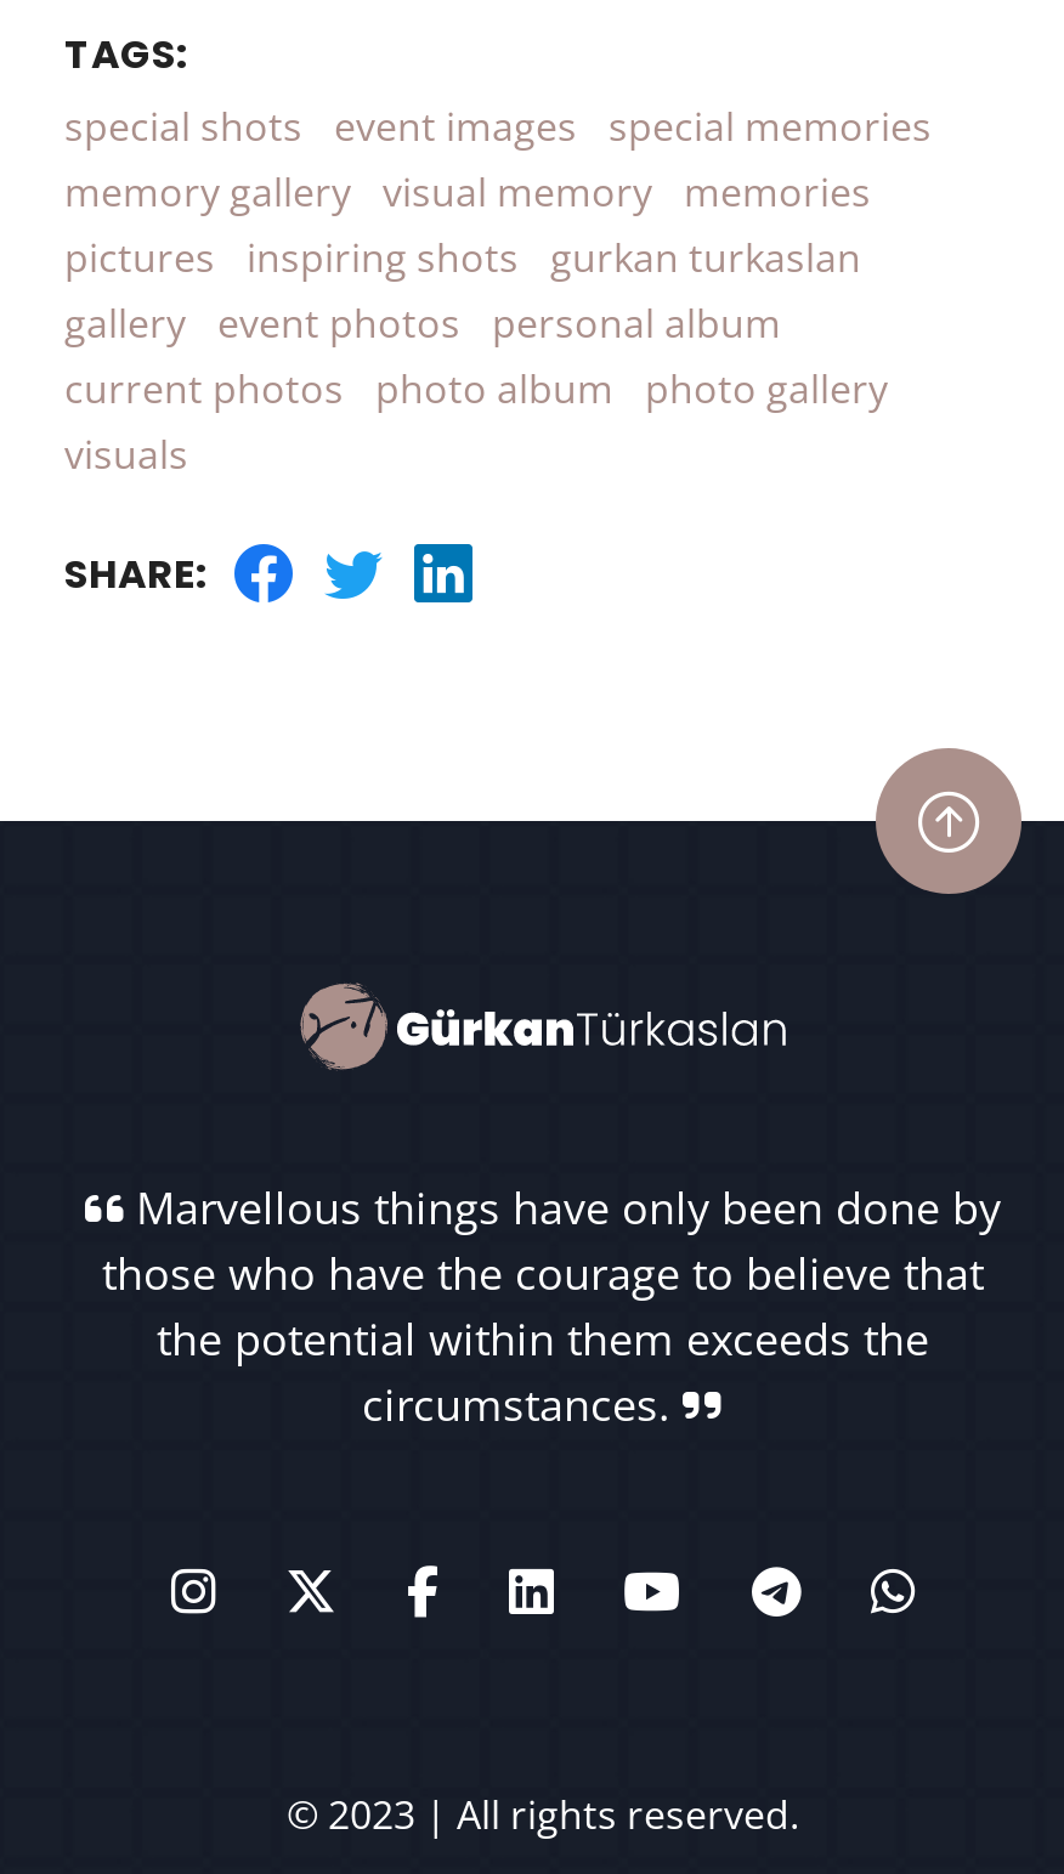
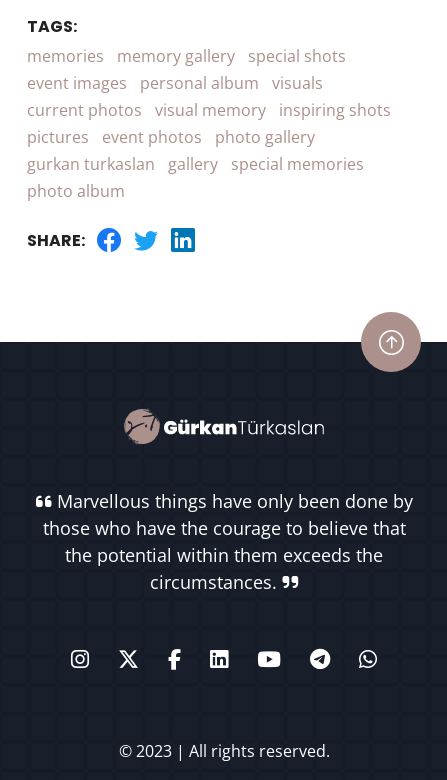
- special shots event images special memories
- memory gallery visual memory memories
- pictures inspiring shots gurkan turkaslan
- gallery event photos personal album
- current photos photo album photo gallery
- visuals
+ memories memory gallery special shots
+ event images personal album visuals
+ current photos visual memory inspiring shots
+ pictures event photos photo gallery
+ gurkan turkaslan gallery special memories
+ photo album
